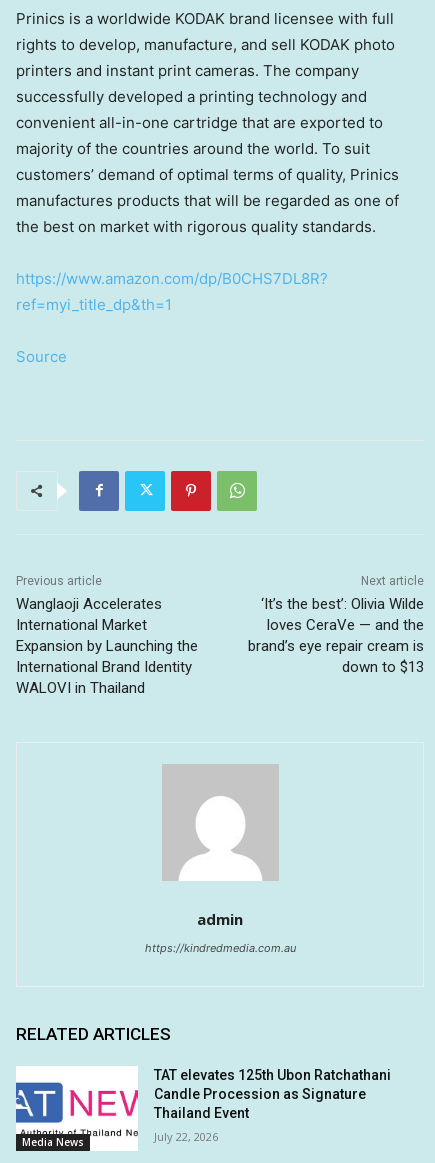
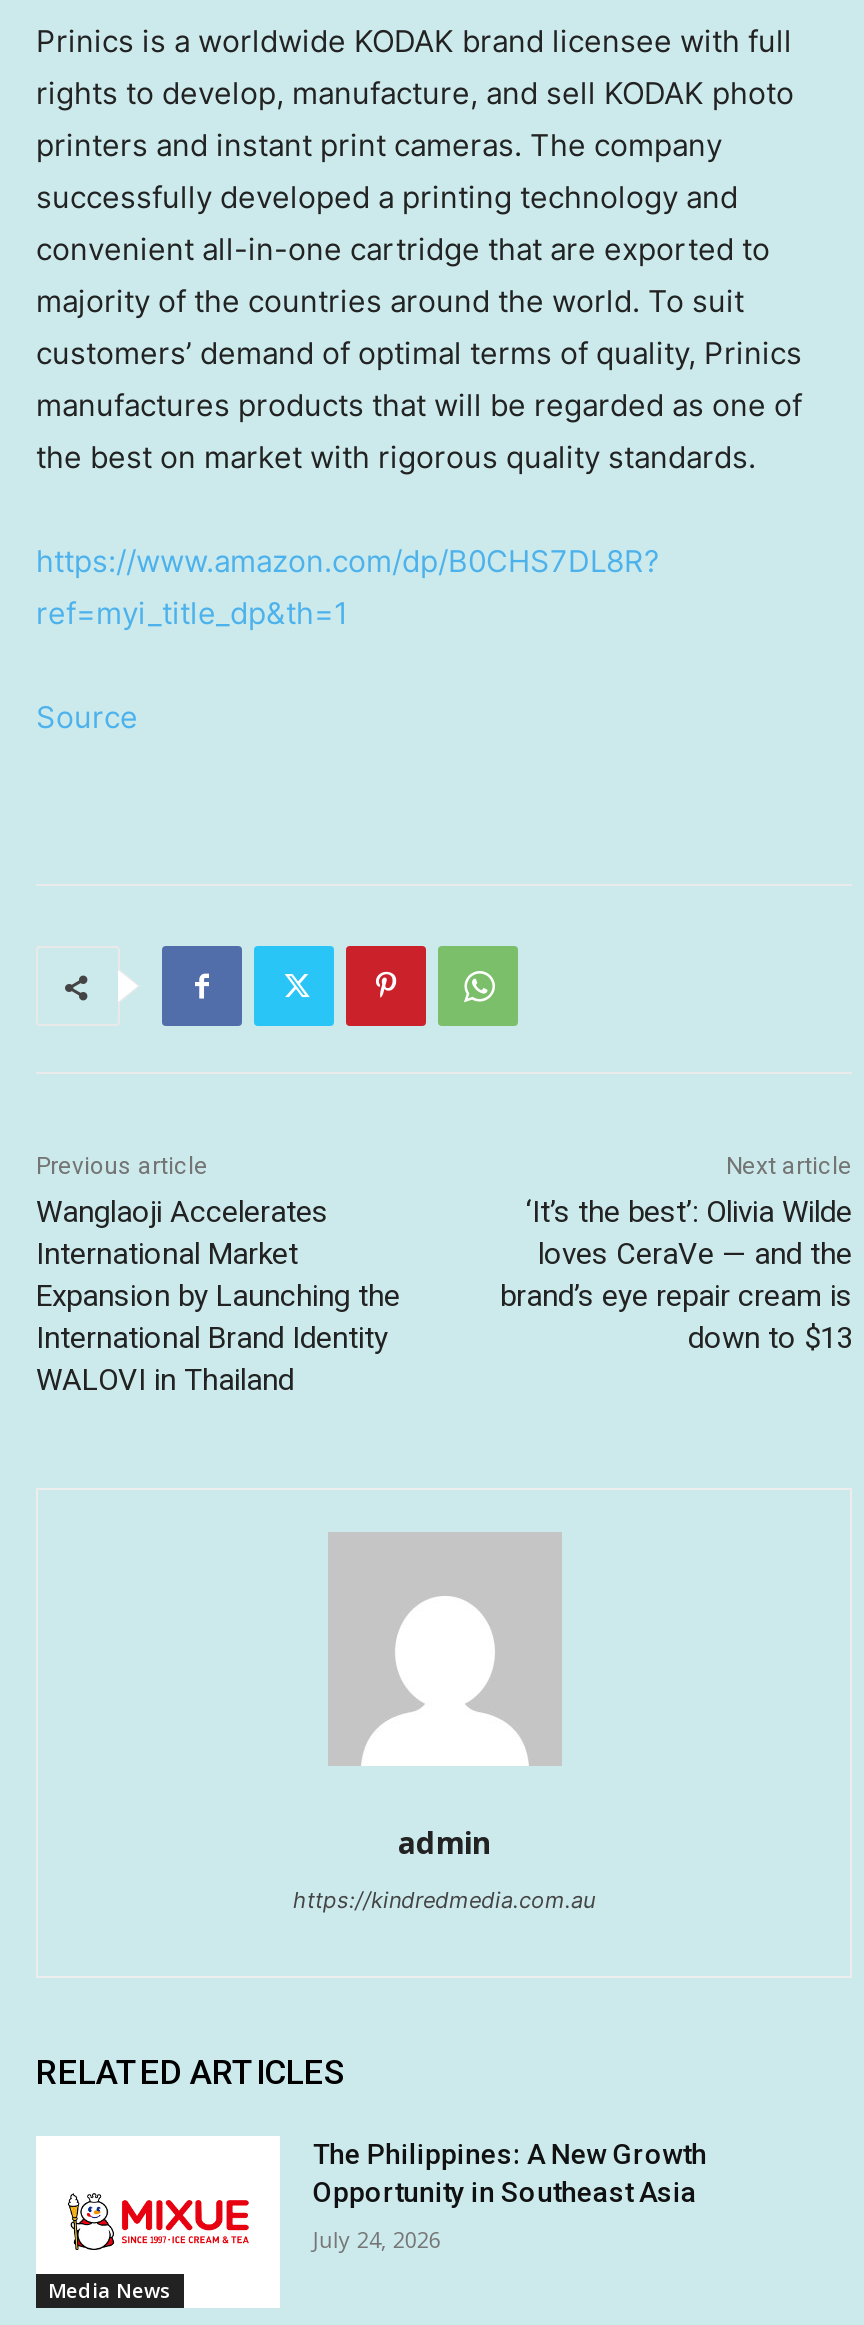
- [image]
- TAT elevates 125th Ubon Ratchathani
- Candle Procession as Signature
- Thailand Event
+ [image]
+ The Philippines: A New Growth
+ Opportunity in Southeast Asia

- July 22, 2026
+ July 24, 2026
